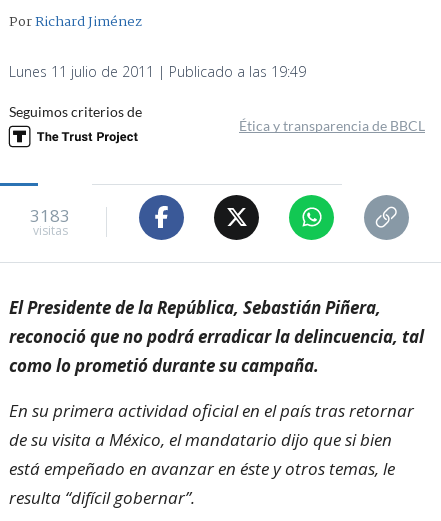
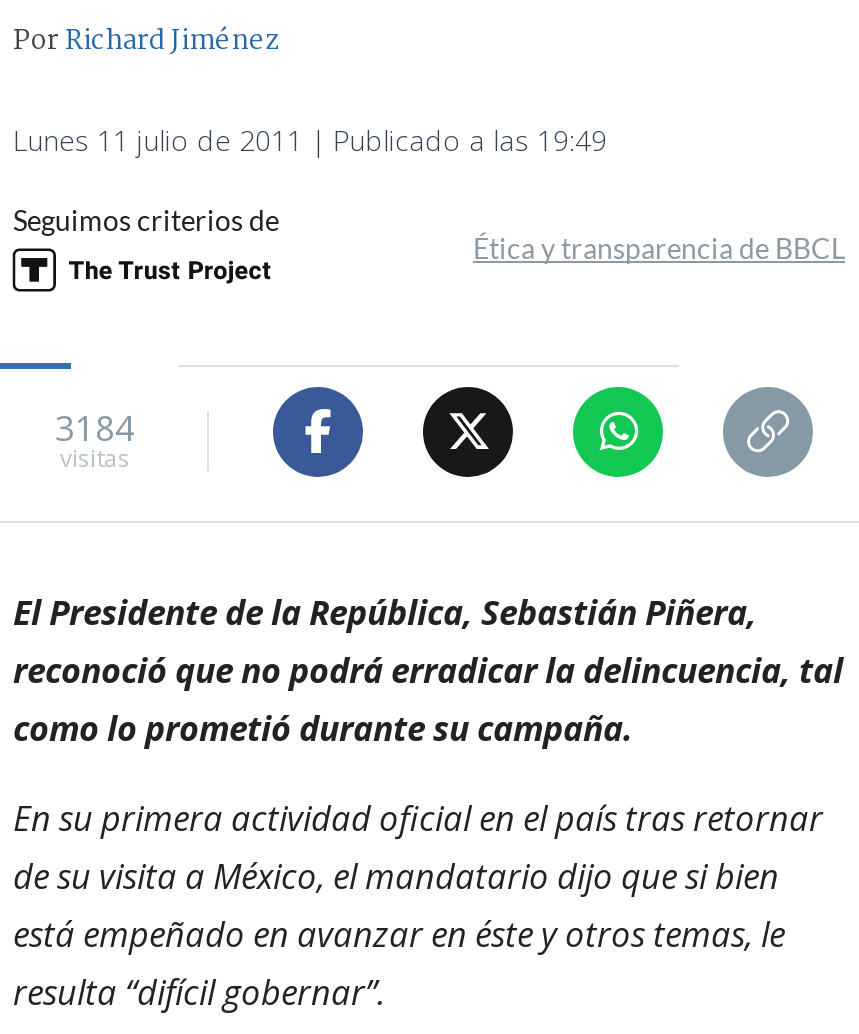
- 3183
+ 3184
